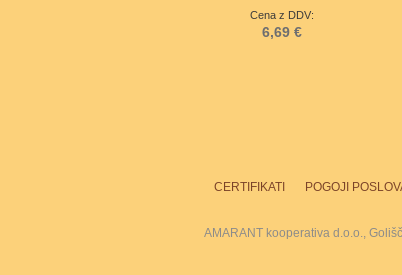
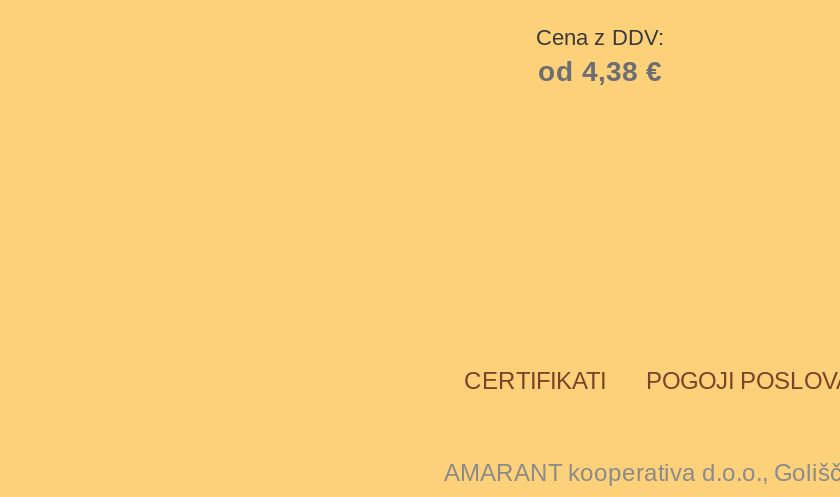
- 6,69 €
+ od 4,38 €
